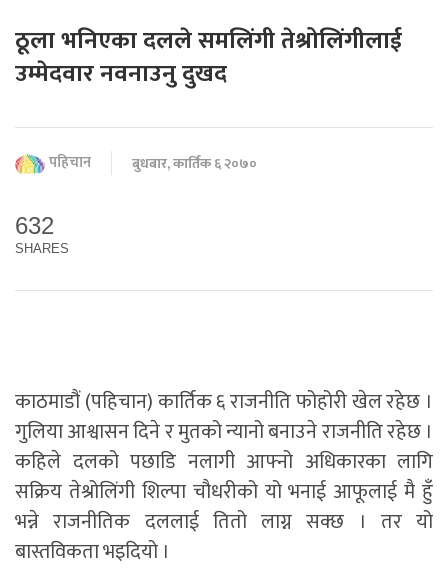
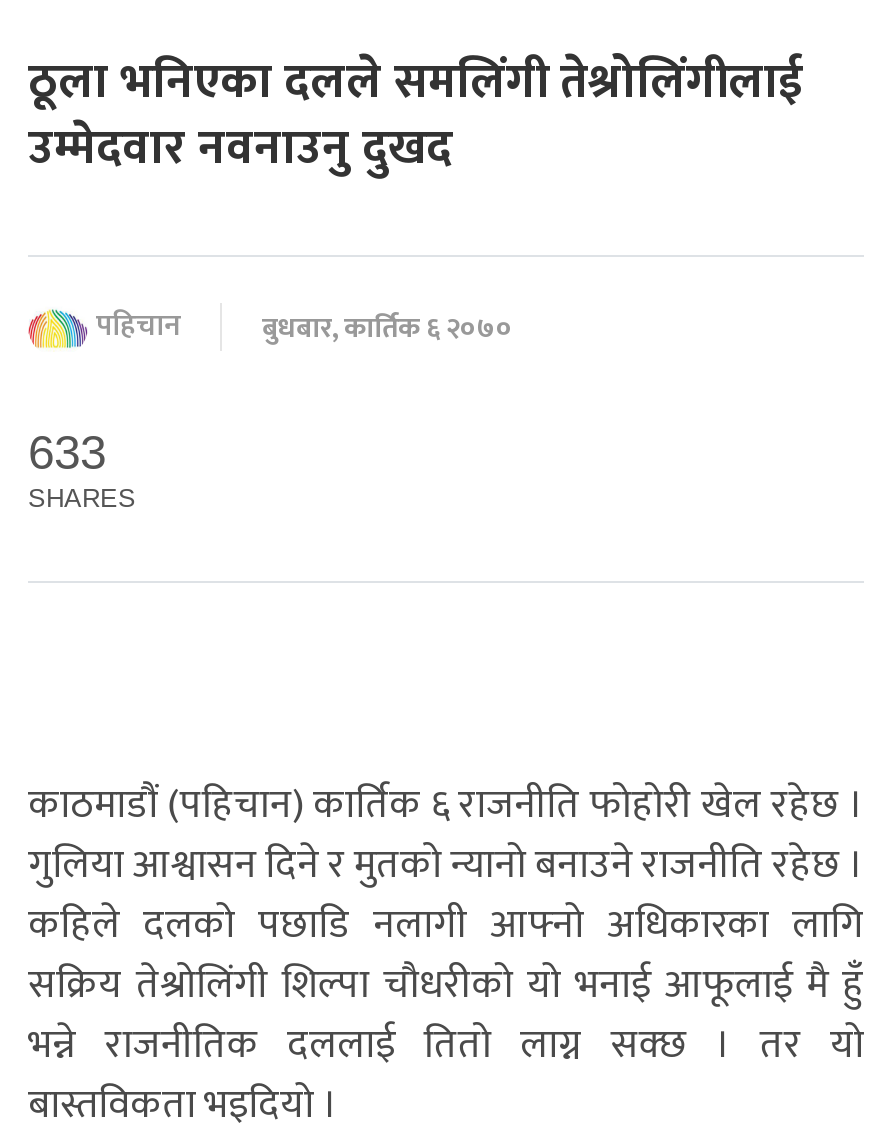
- 632
+ 633
